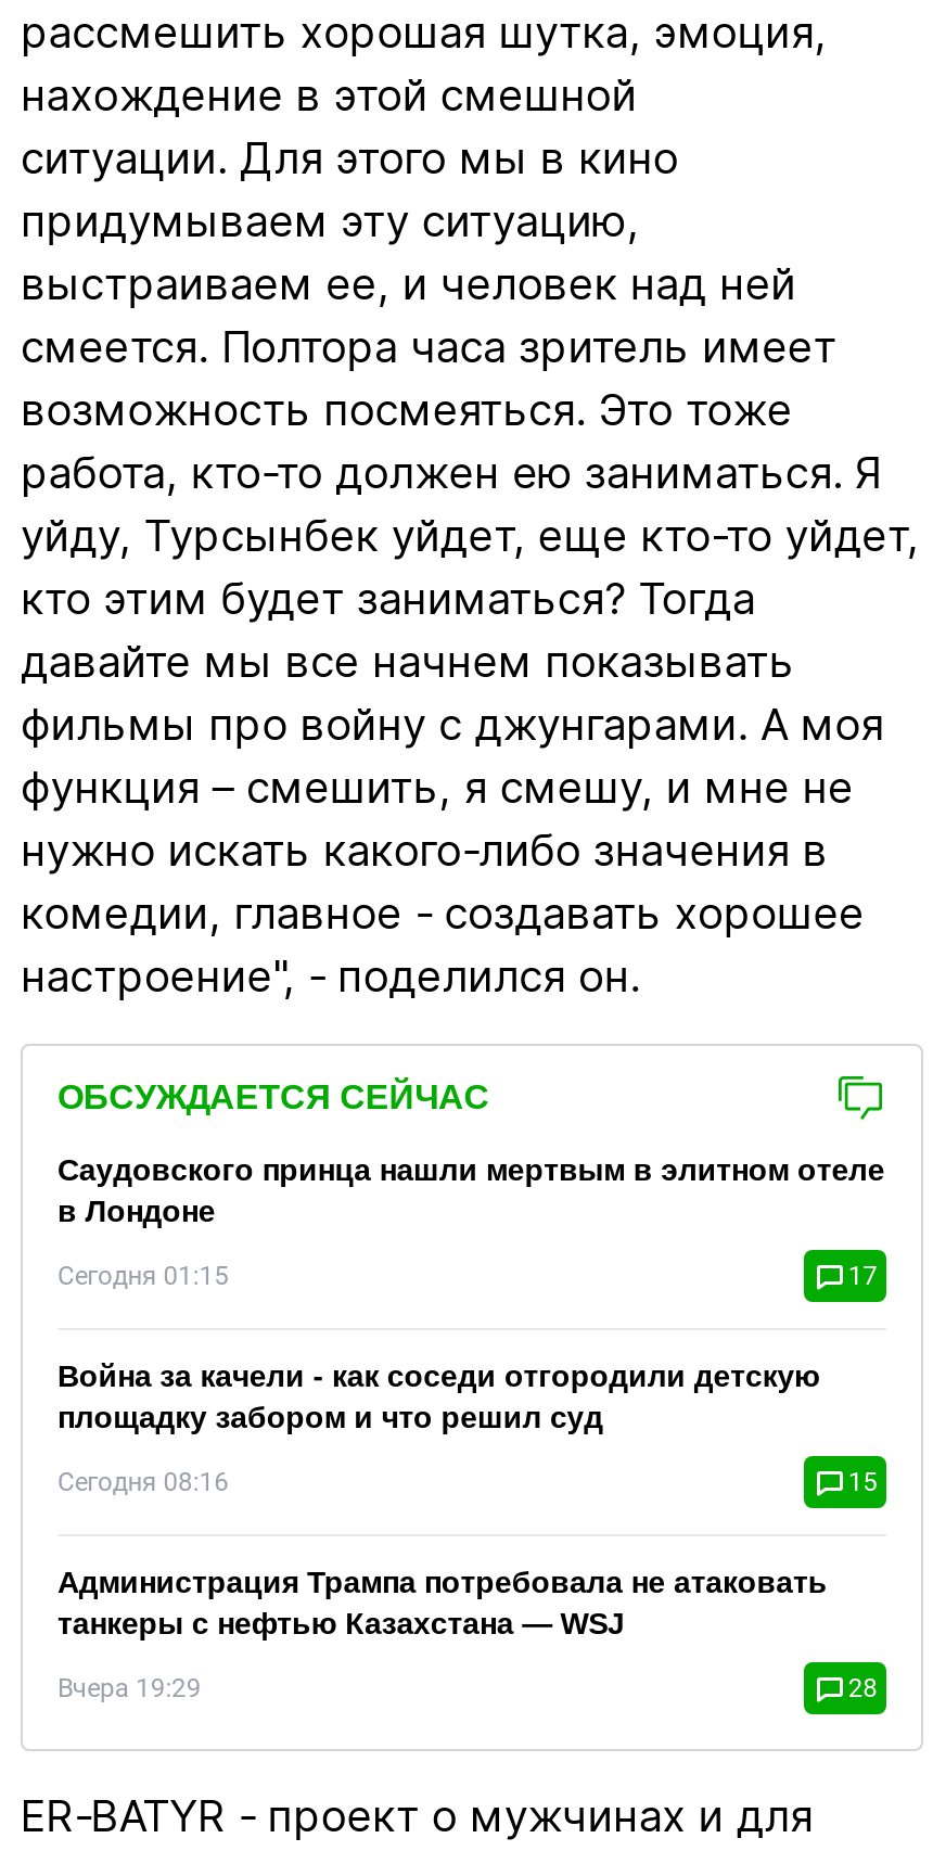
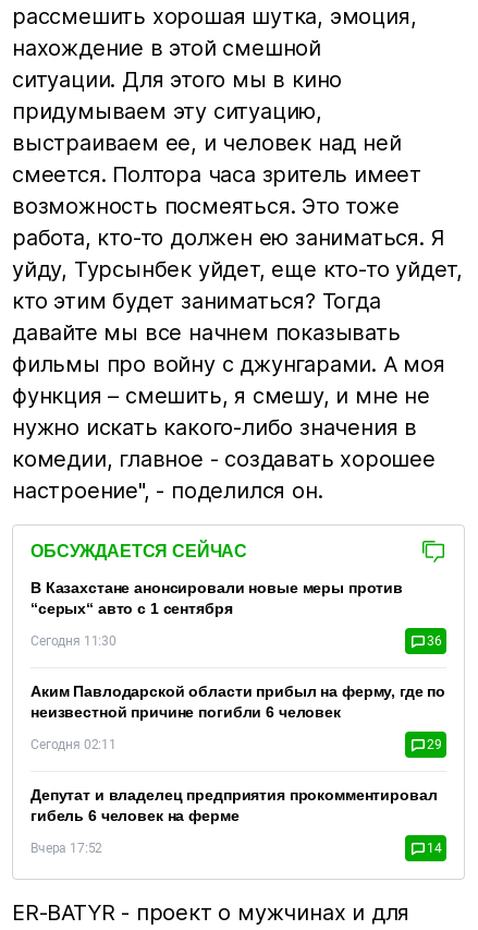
- Саудовского принца нашли мертвым в элитном отеле
- в Лондоне
+ В Казахстане анонсировали новые меры против
+ “серых“ авто с 1 сентября

- Сегодня 01:15
- 17
+ Сегодня 11:30
+ 36

- Война за качели - как соседи отгородили детскую
- площадку забором и что решил суд
+ Аким Павлодарской области прибыл на ферму, где по
+ неизвестной причине погибли 6 человек

- Сегодня 08:16
- 15
+ Сегодня 02:11
+ 29

- Администрация Трампа потребовала не атаковать
- танкеры с нефтью Казахстана — WSJ
+ Депутат и владелец предприятия прокомментировал
+ гибель 6 человек на ферме

- Вчера 19:29
- 28
+ Вчера 17:52
+ 14
